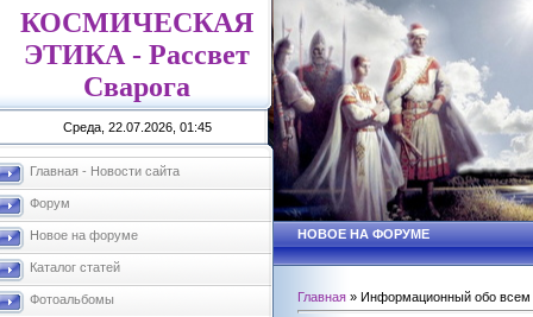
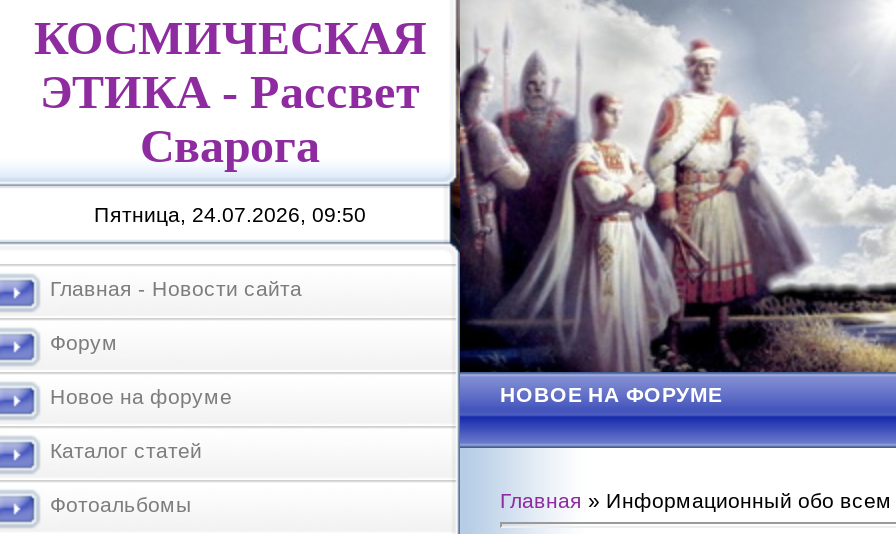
- Среда, 22.07.2026, 01:45
+ Пятница, 24.07.2026, 09:50
